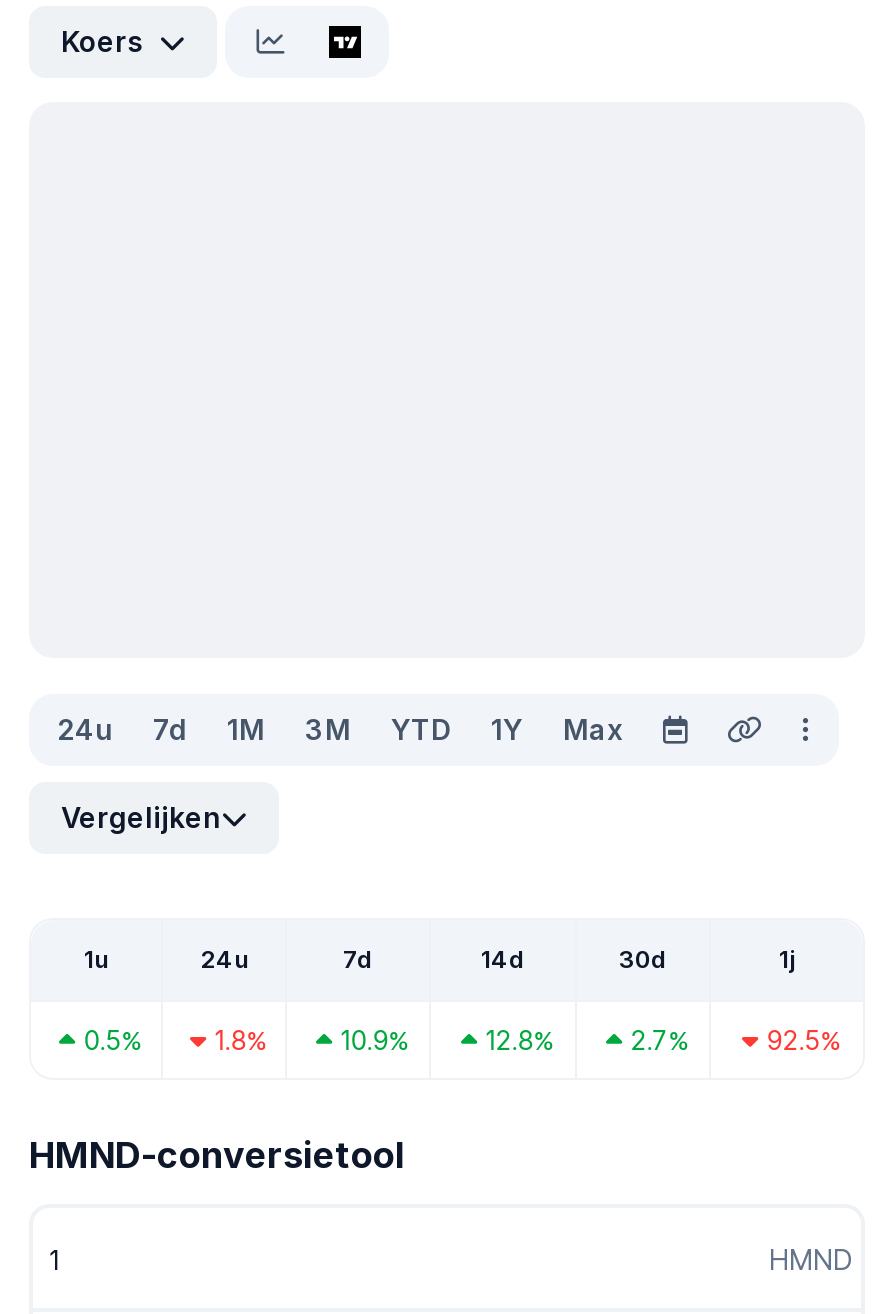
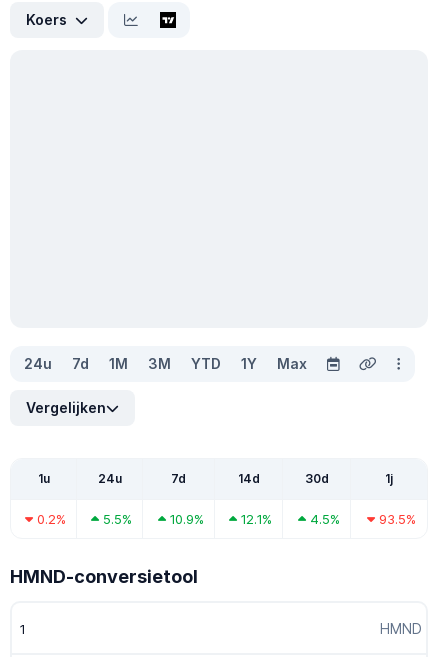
- 0.5%
+ 0.2%

- 1.8%
+ 5.5%

- 12.8%
+ 12.1%

- 2.7%
+ 4.5%

- 92.5%
+ 93.5%
